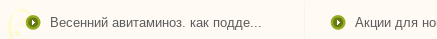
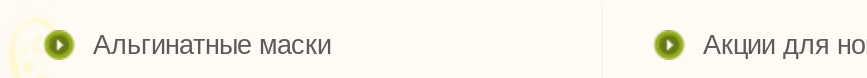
- весенний авитаминоз. как подде...
+ альгинатные маски
